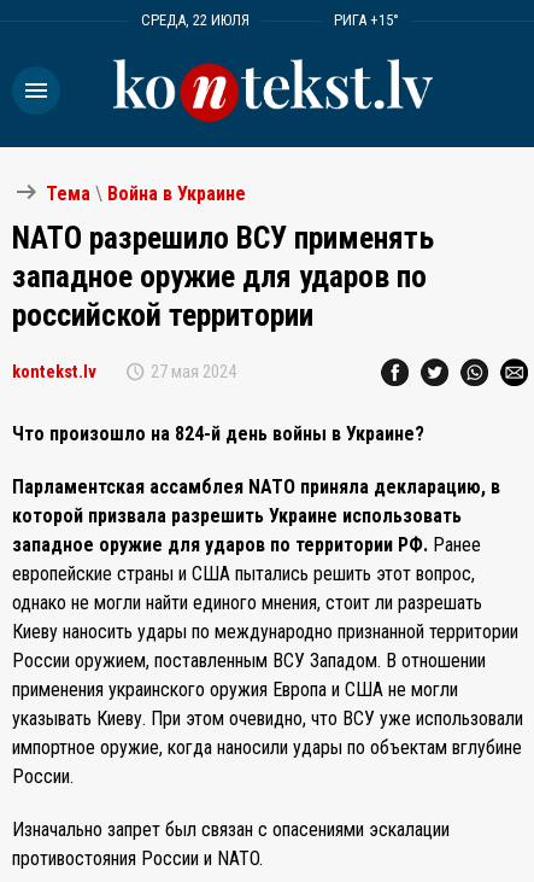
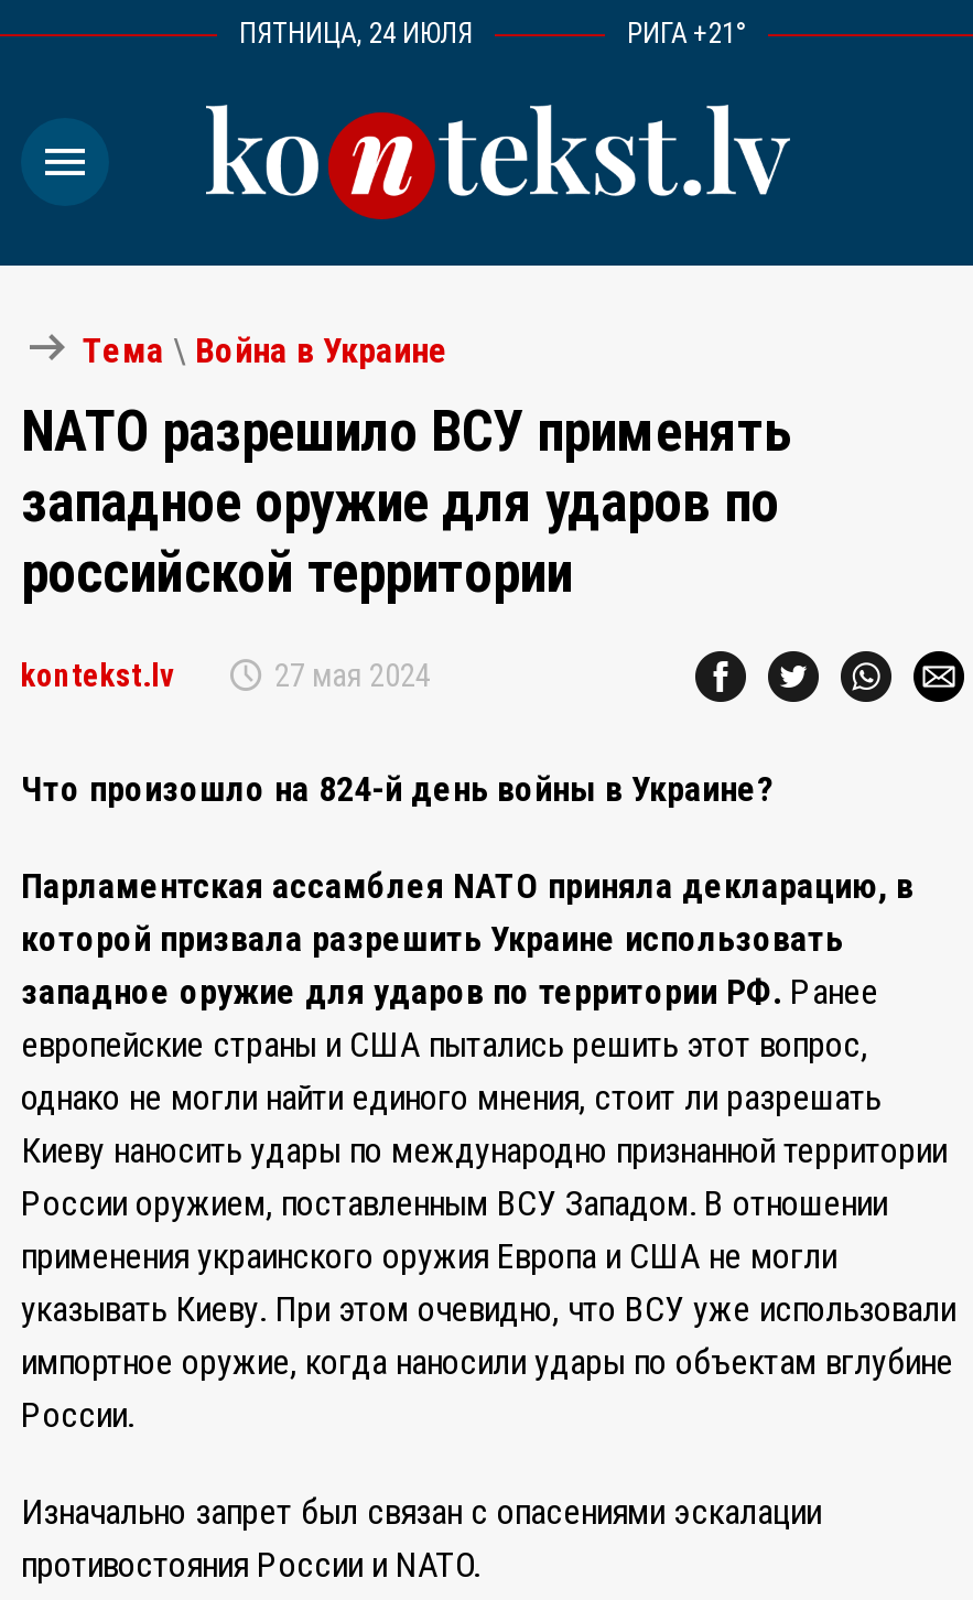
- СРЕДА, 22 ИЮЛЯ
+ ПЯТНИЦА, 24 ИЮЛЯ

- РИГА +15°
+ РИГА +21°
